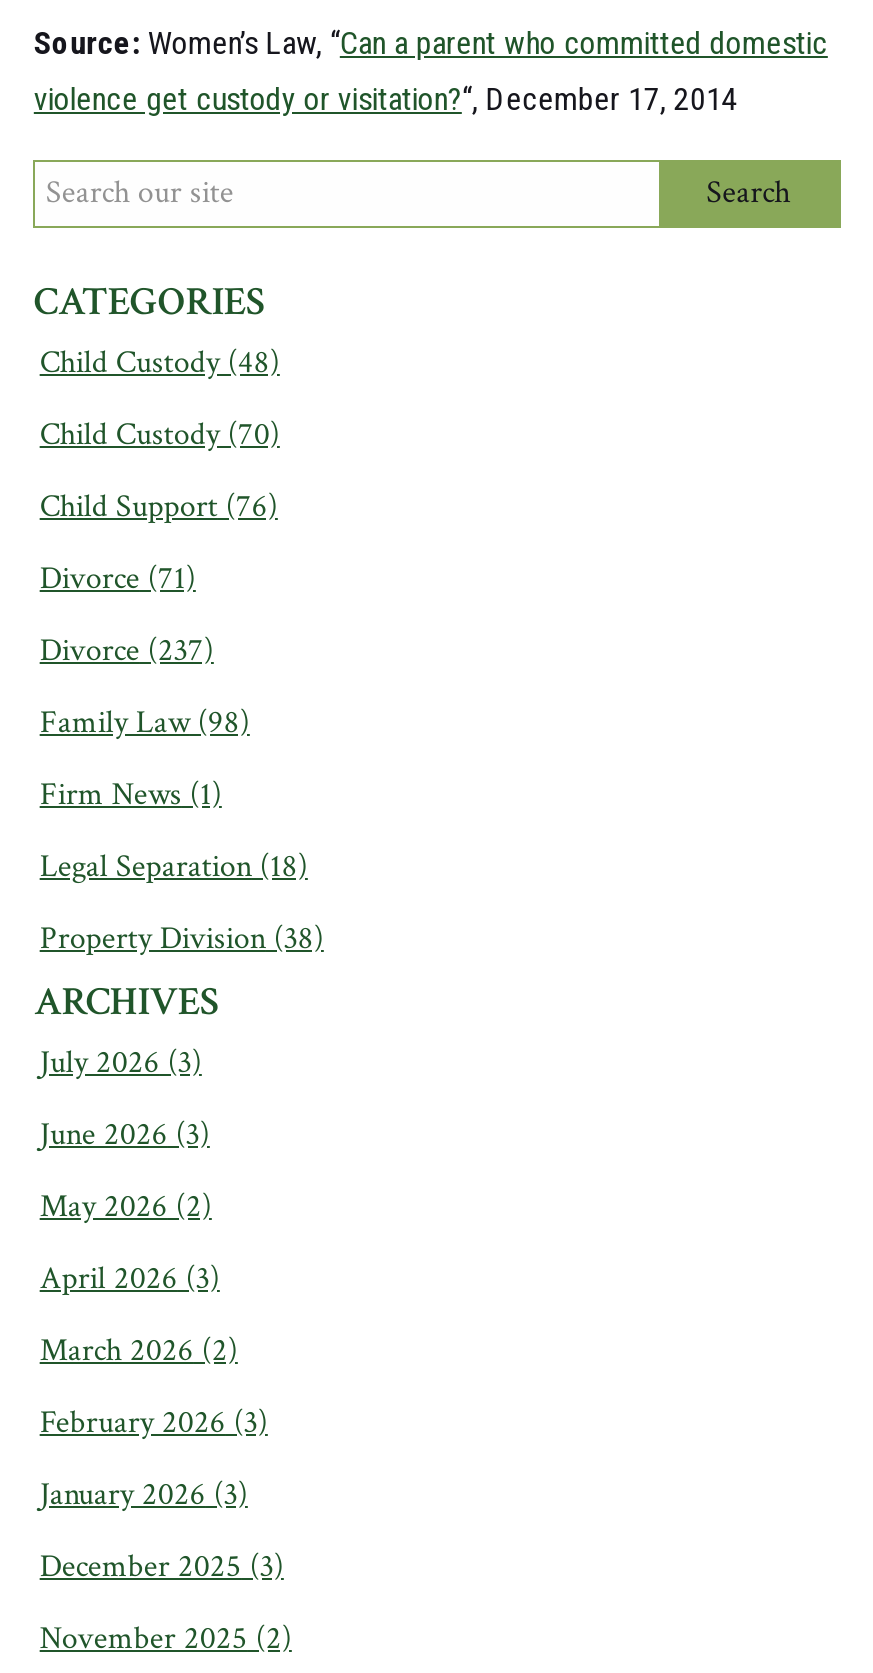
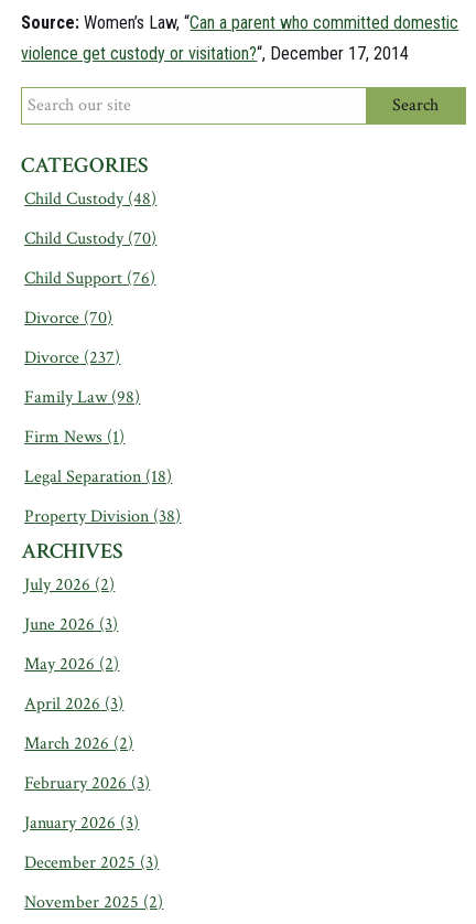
- Divorce (71)
+ Divorce (70)

- July 2026 (3)
+ July 2026 (2)
